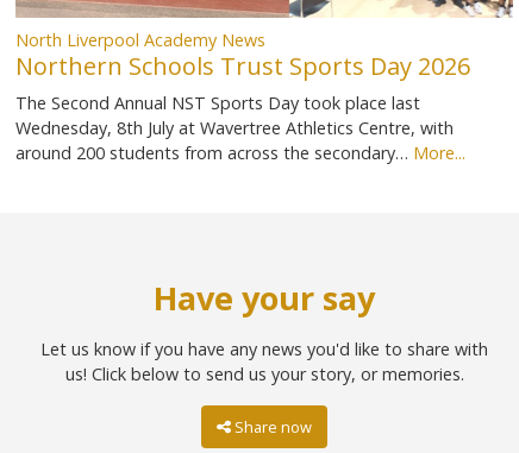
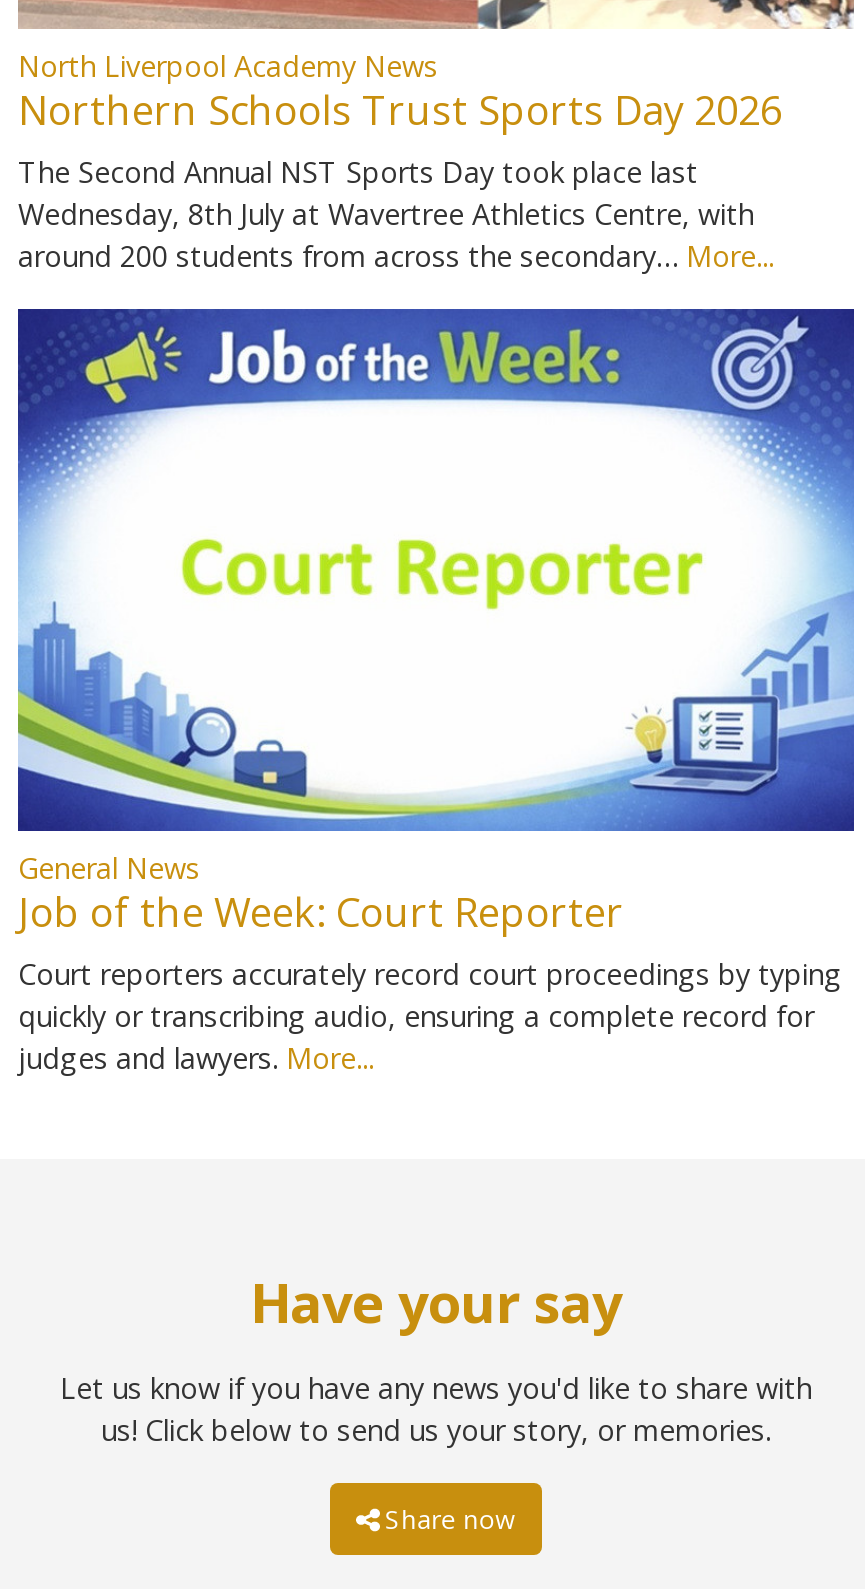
+ [image]
+ General News
+ Job of the Week: Court Reporter
+ Court reporters accurately record court proceedings by typing
+ quickly or transcribing audio, ensuring a complete record for
+ judges and lawyers. More...
